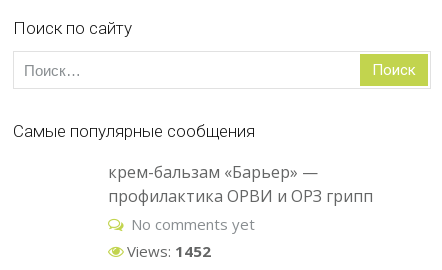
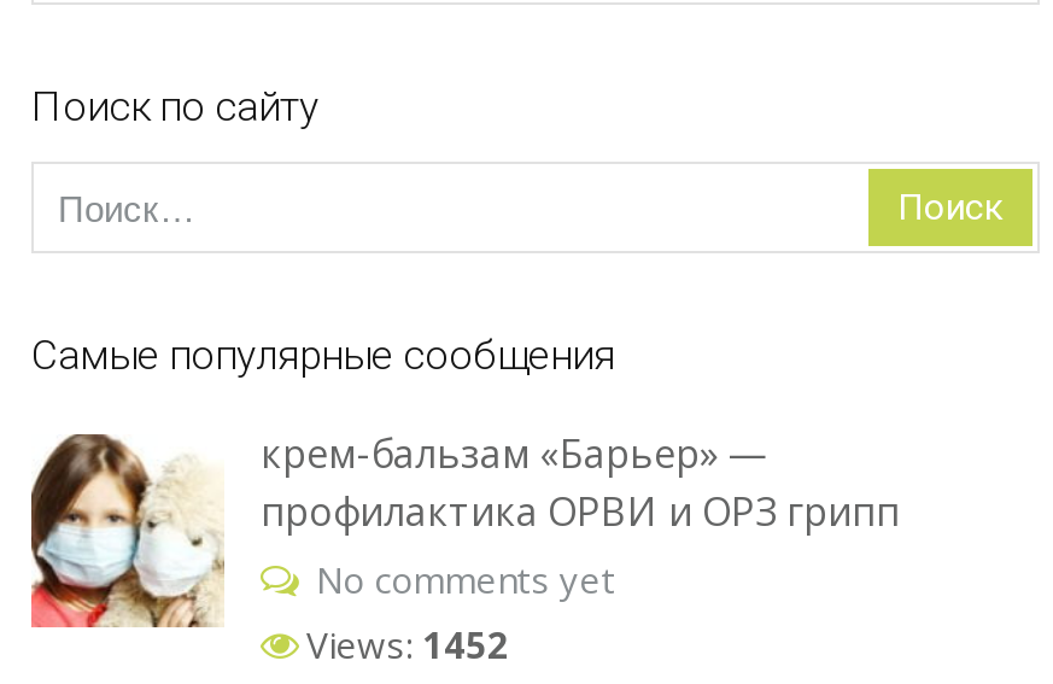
+ [image]
